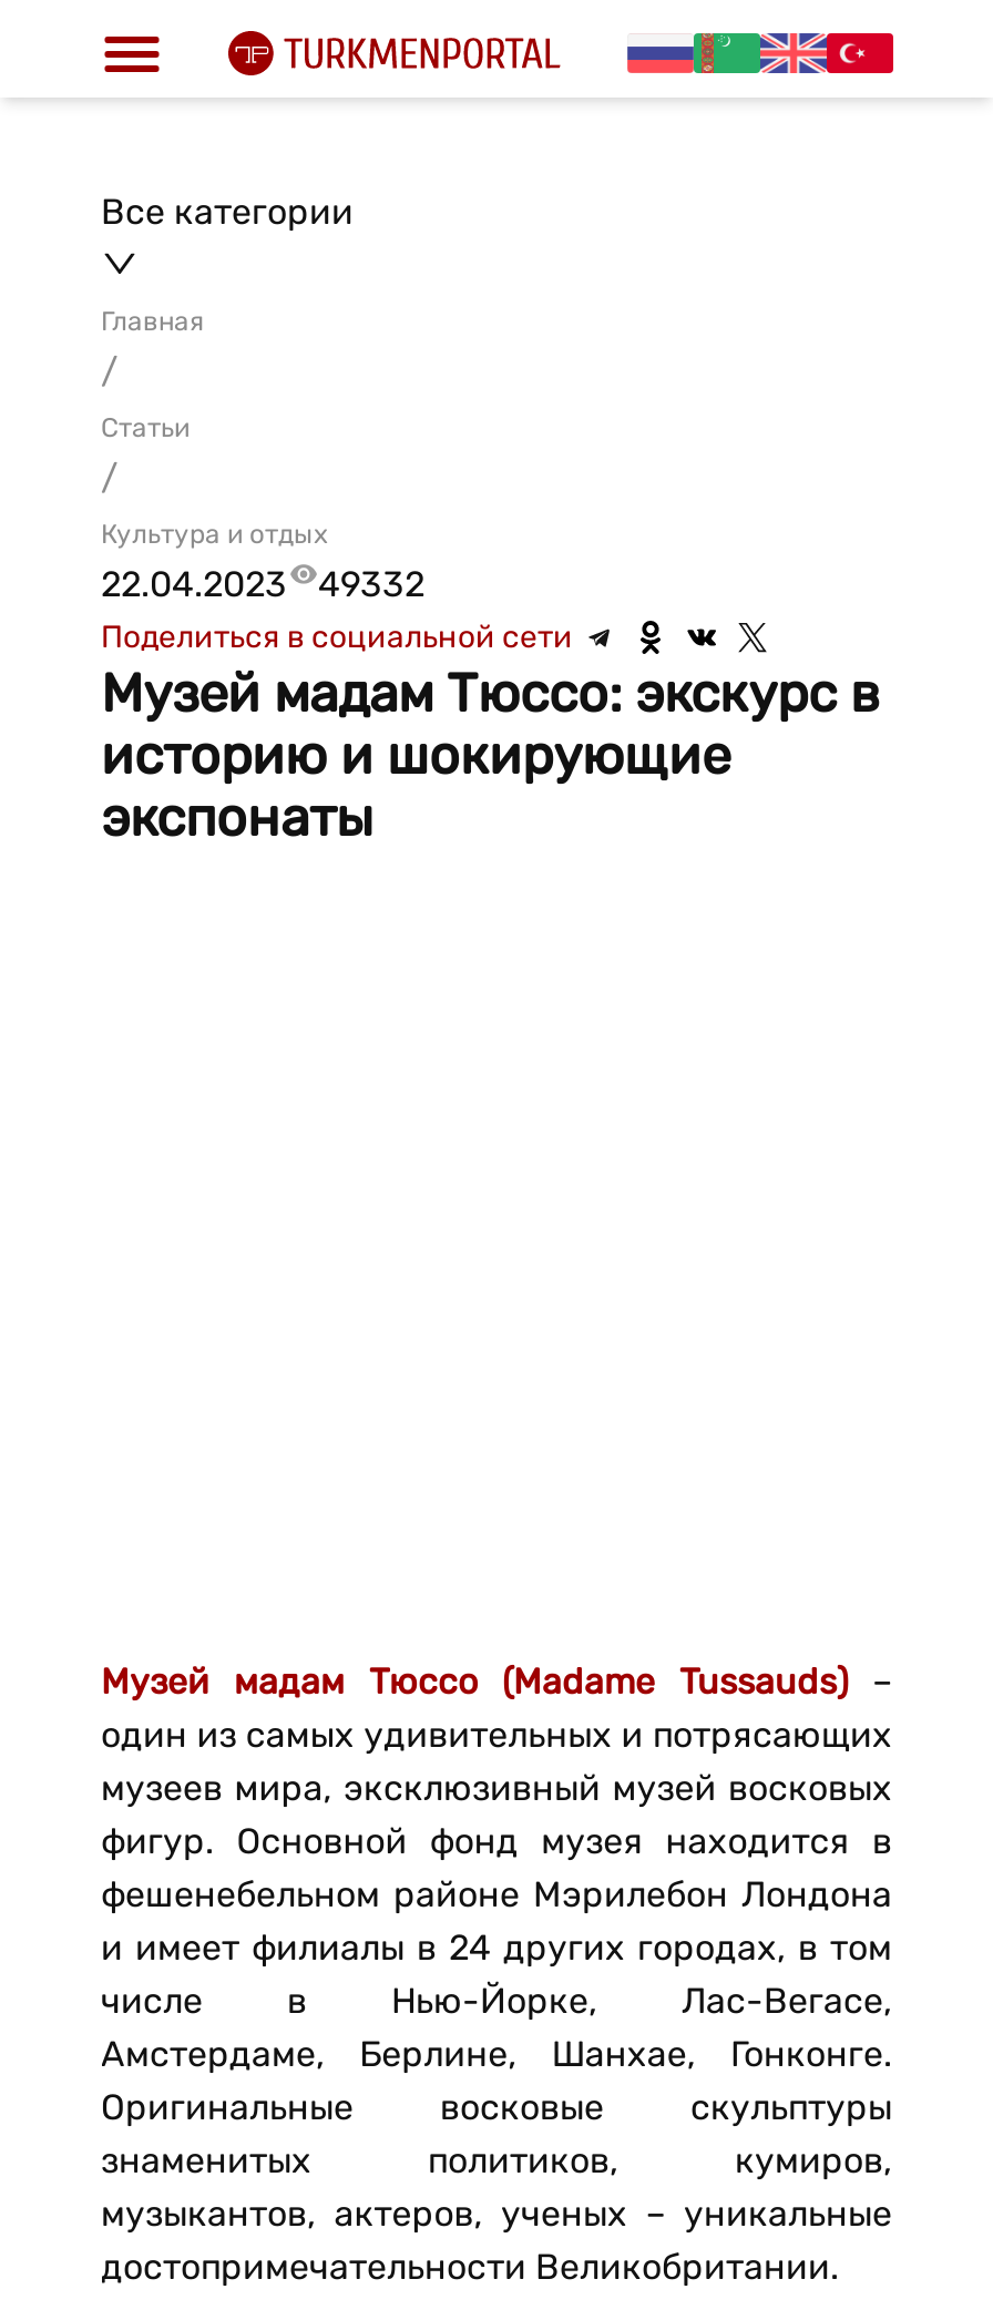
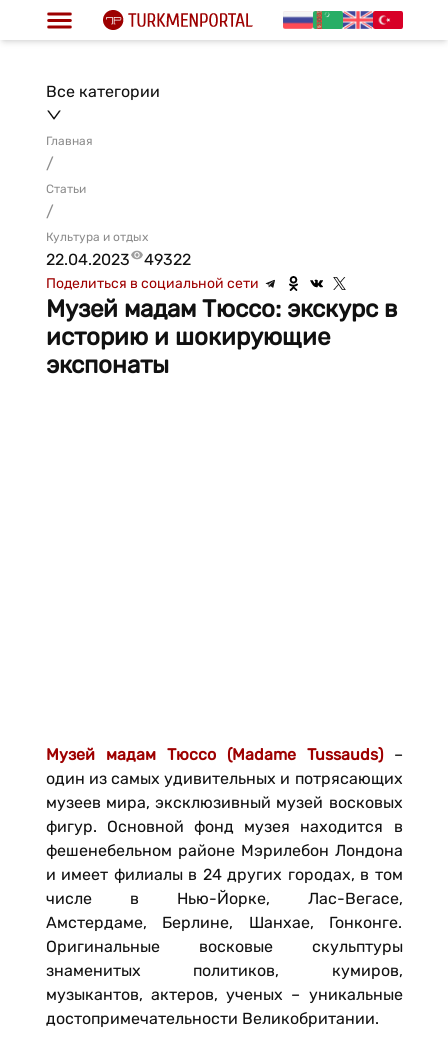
- 22.04.2023 49332
+ 22.04.2023 49322
